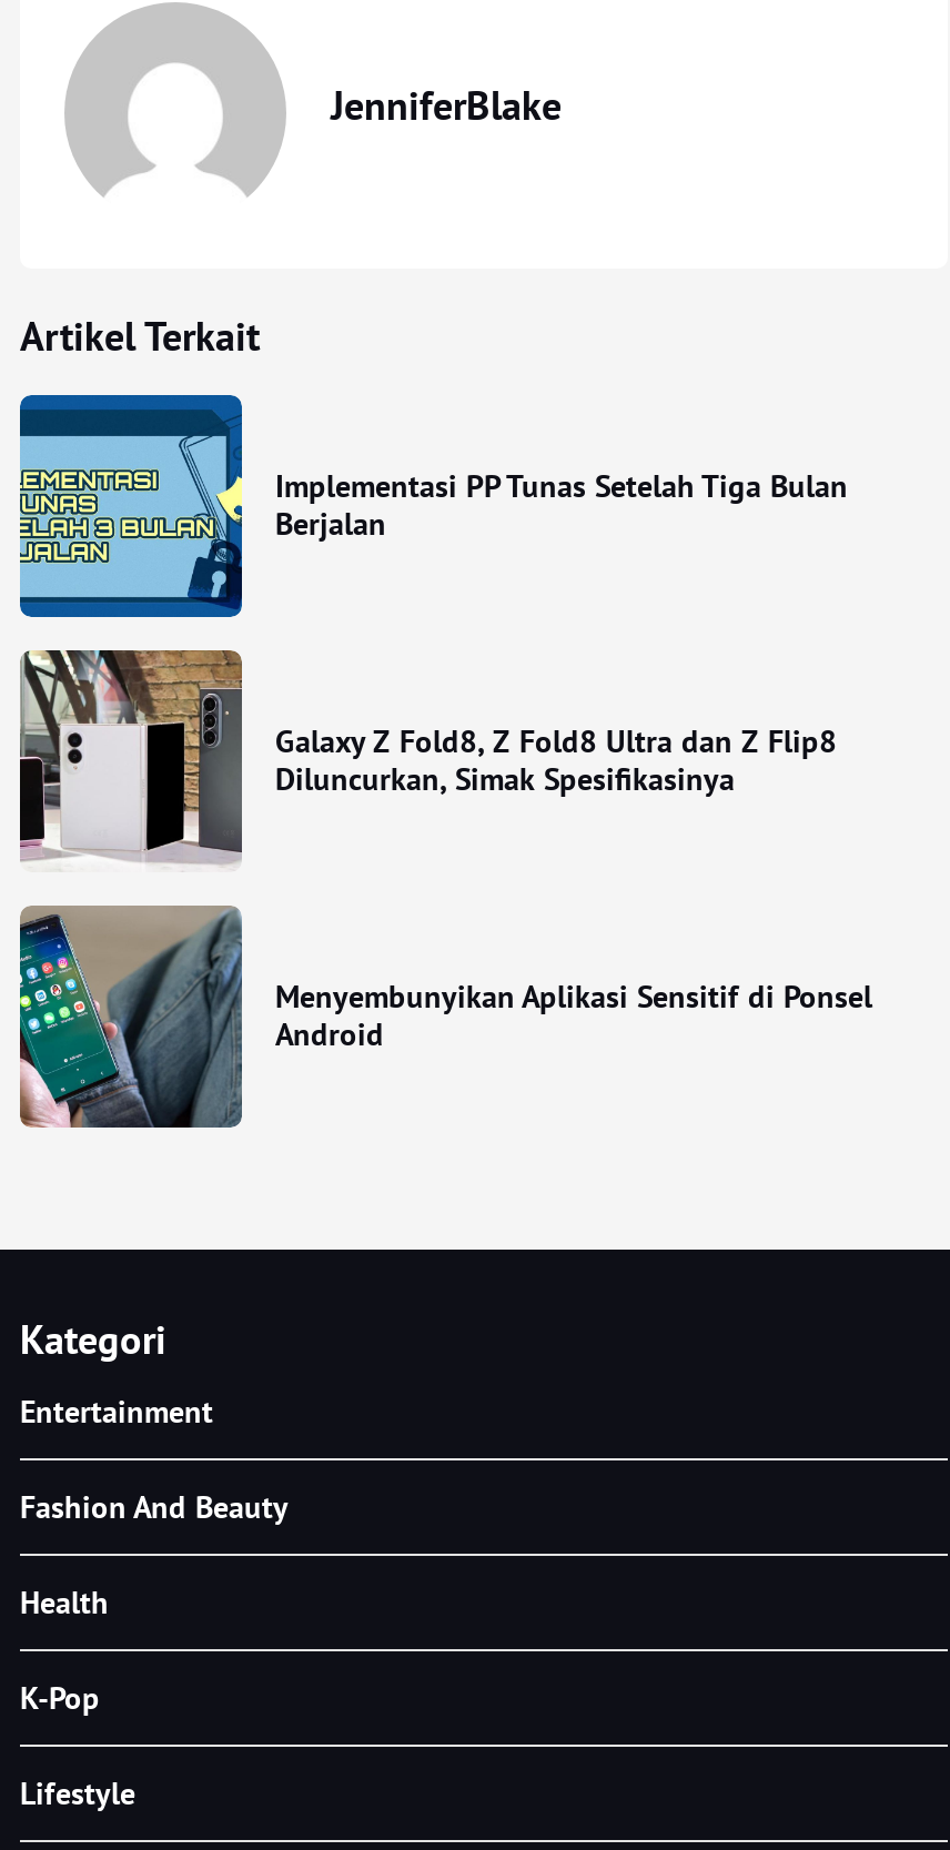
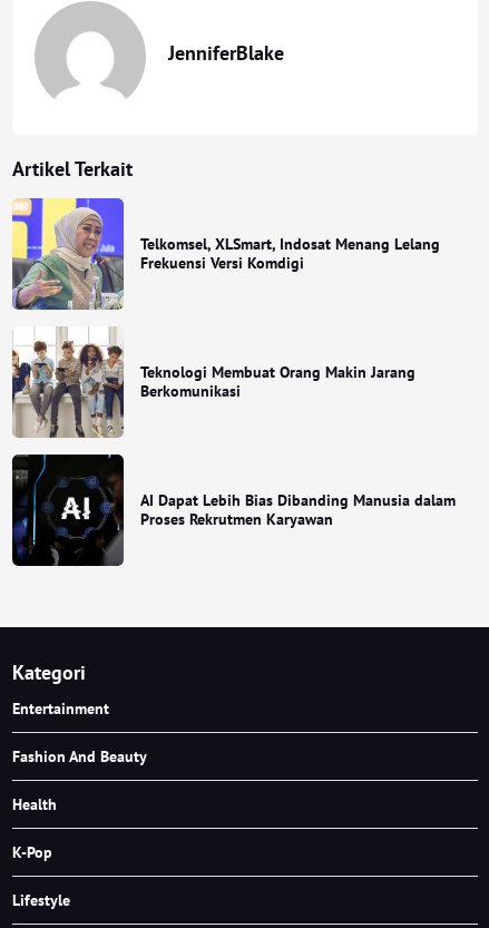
- [image]
- Implementasi PP Tunas Setelah Tiga Bulan
- Berjalan
+ [image]
+ Telkomsel, XLSmart, Indosat Menang Lelang
+ Frekuensi Versi Komdigi

- [image]
- Galaxy Z Fold8, Z Fold8 Ultra dan Z Flip8
- Diluncurkan, Simak Spesifikasinya
+ [image]
+ Teknologi Membuat Orang Makin Jarang
+ Berkomunikasi

- [image]
- Menyembunyikan Aplikasi Sensitif di Ponsel
- Android
+ [image]
+ AI Dapat Lebih Bias Dibanding Manusia dalam
+ Proses Rekrutmen Karyawan
